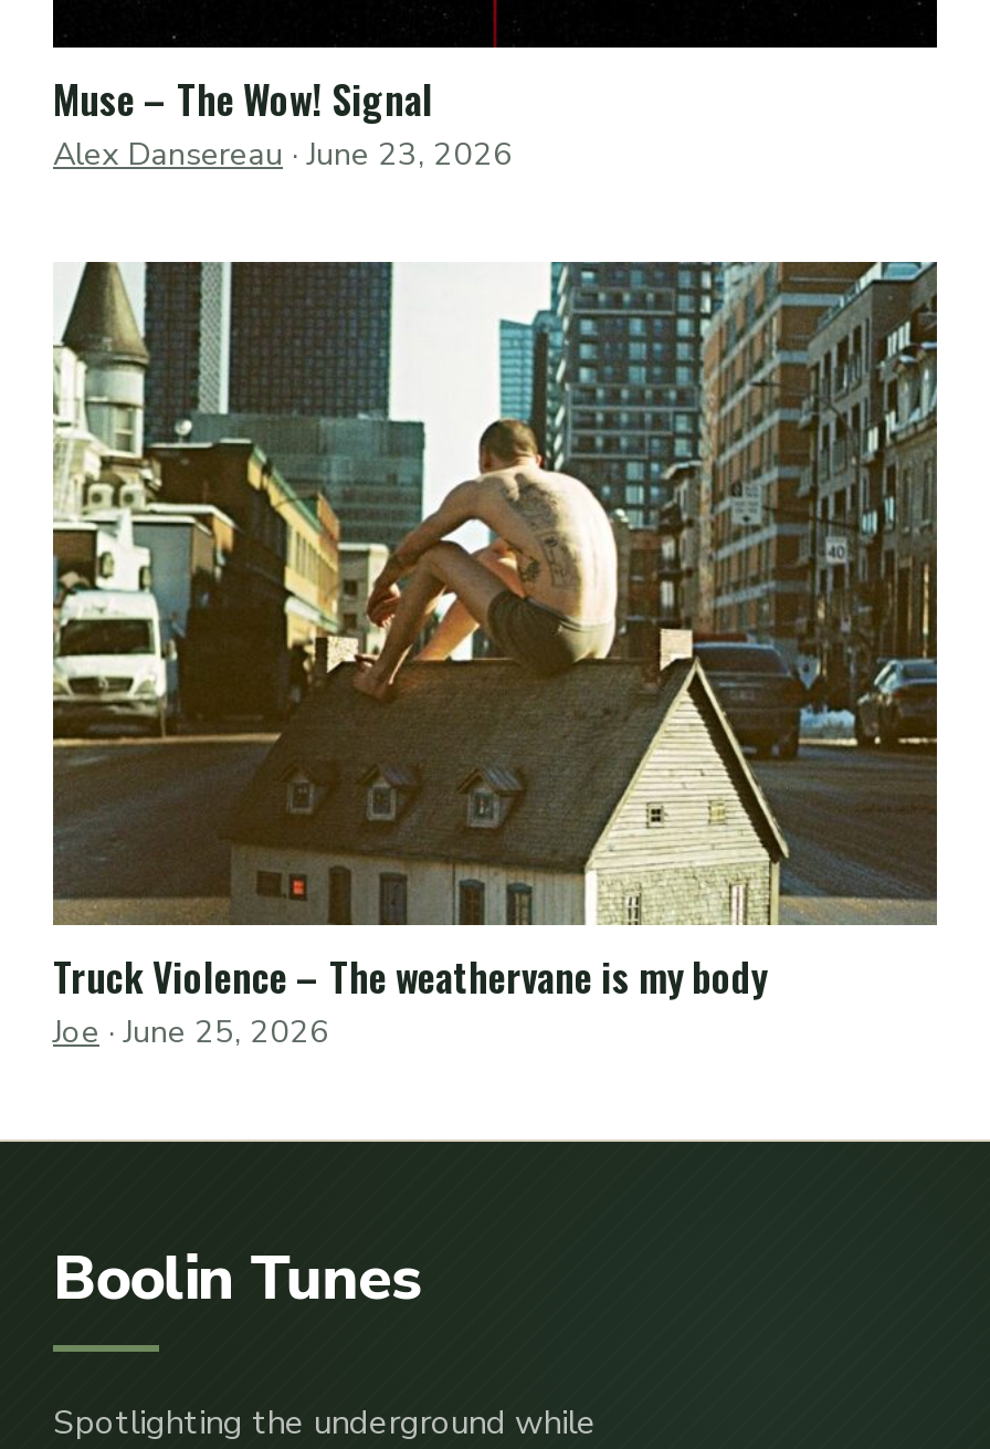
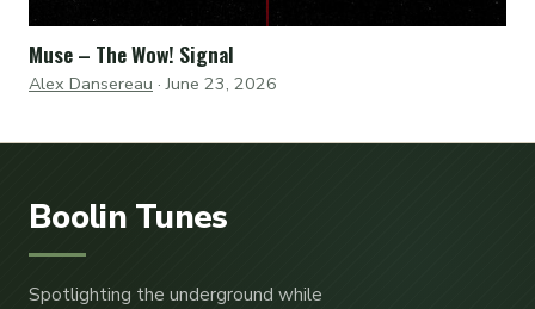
- [image]
- Truck Violence – The weathervane is my body
- Joe · June 25, 2026
